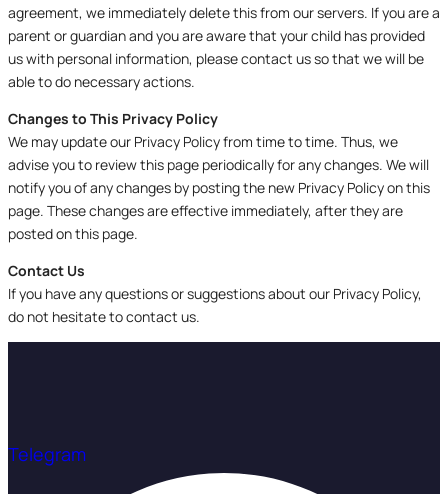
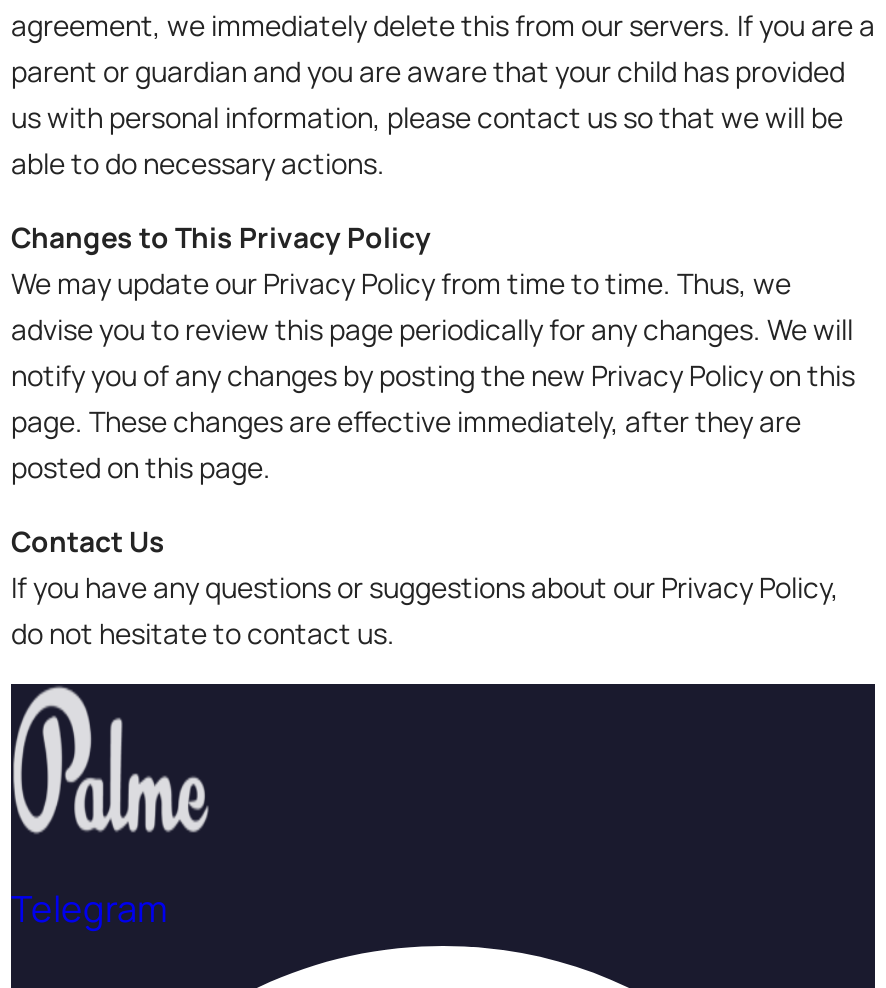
+ [image]
